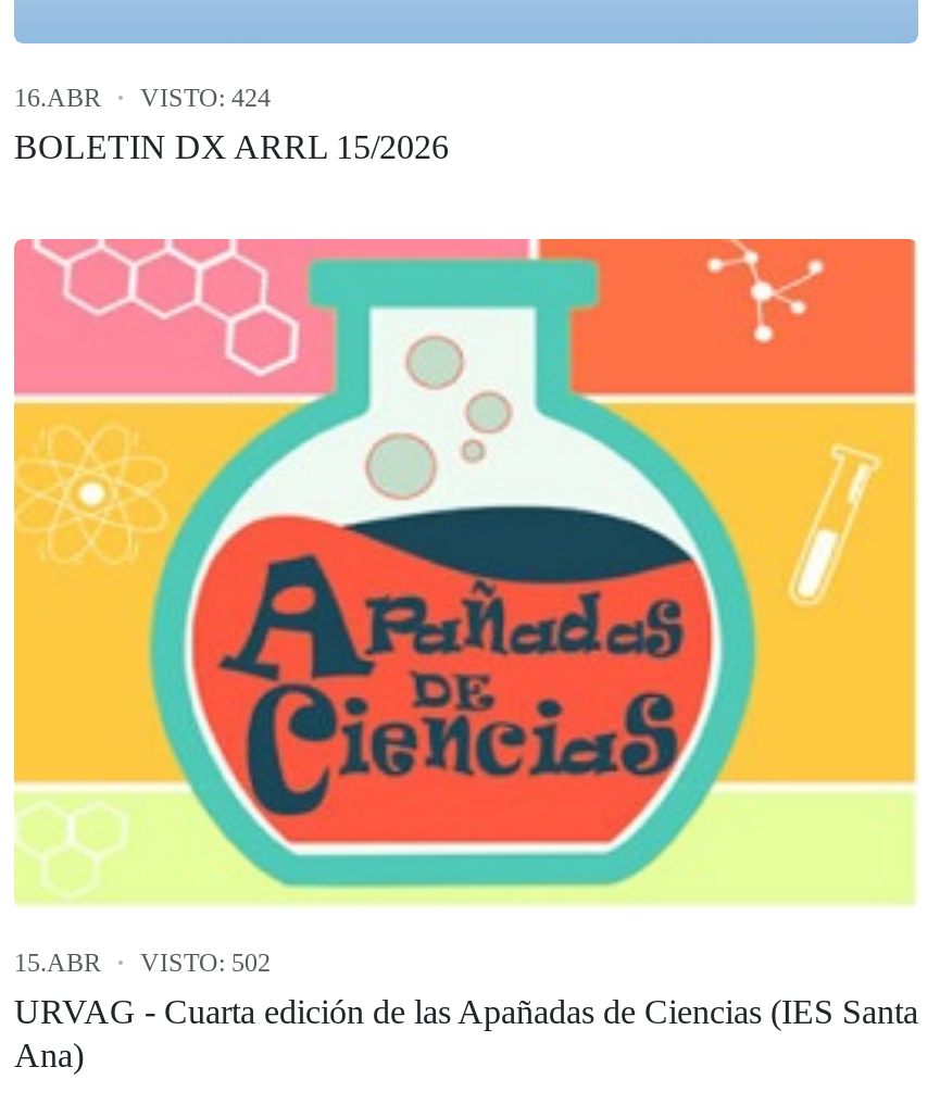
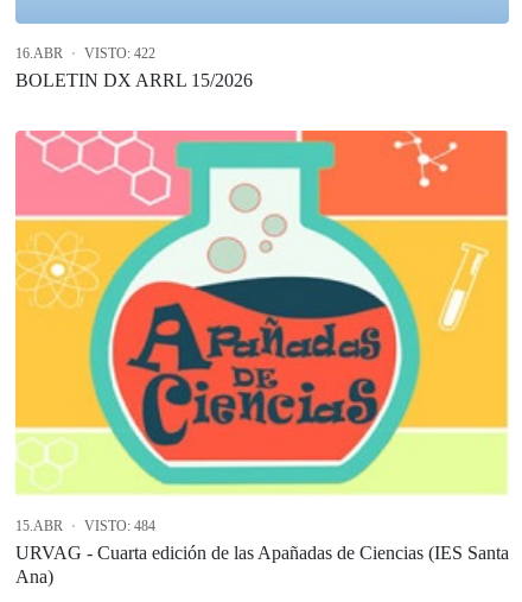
- 16.ABR VISTO: 424
+ 16.ABR VISTO: 422

- 15.ABR VISTO: 502
+ 15.ABR VISTO: 484
